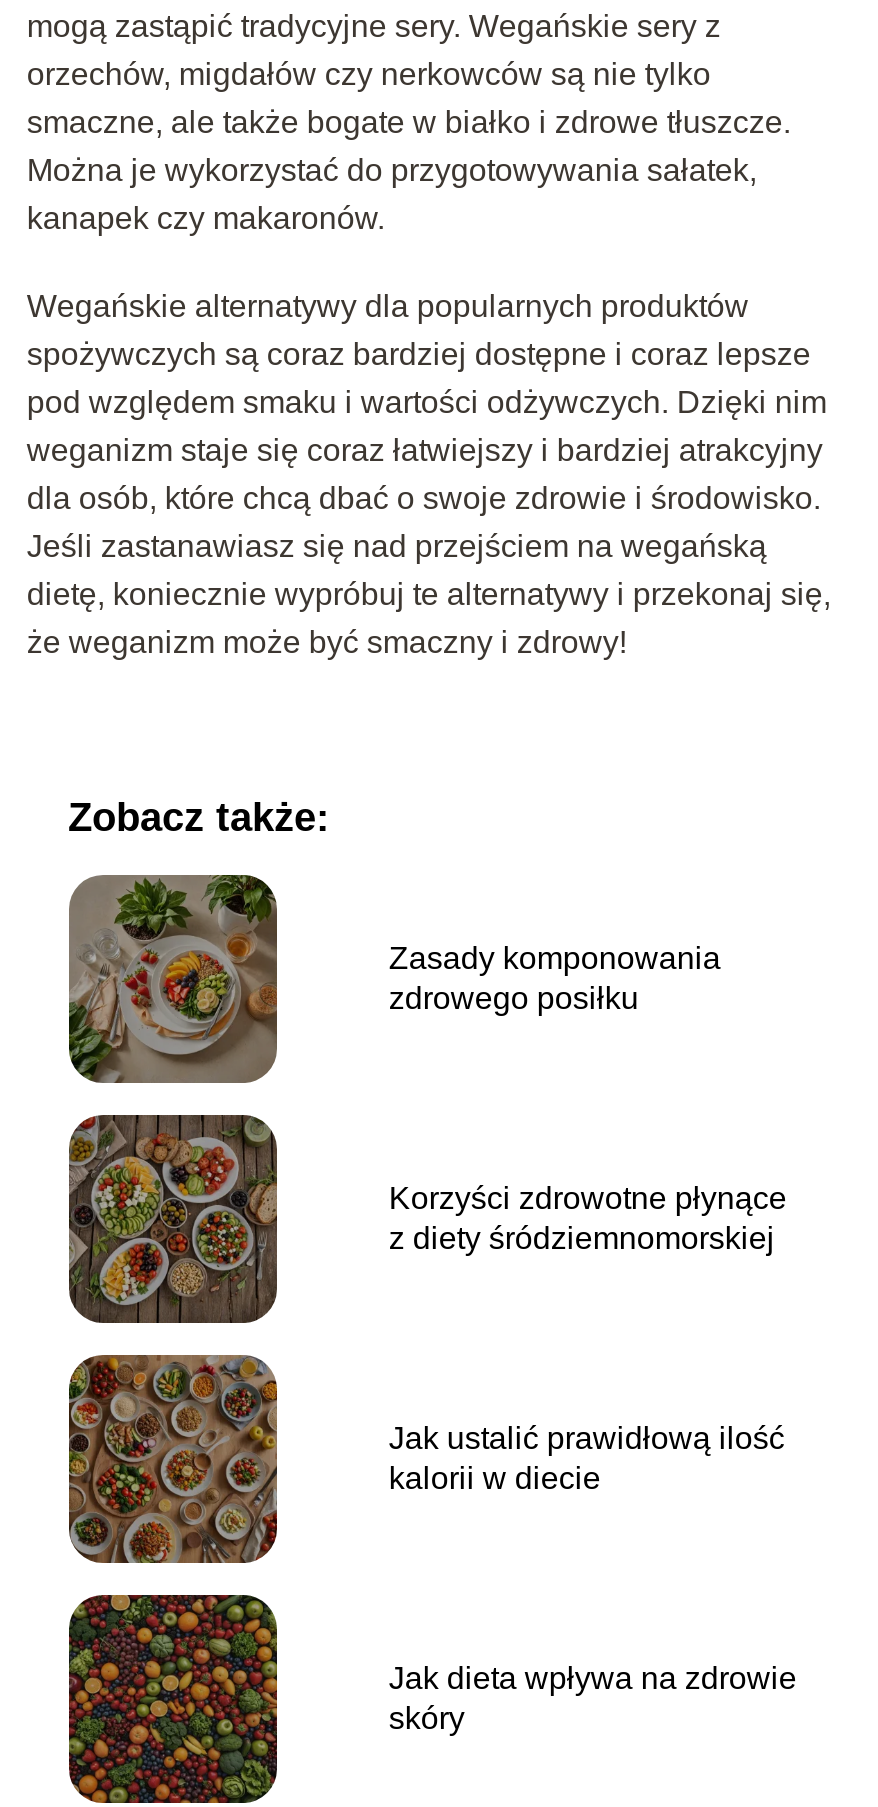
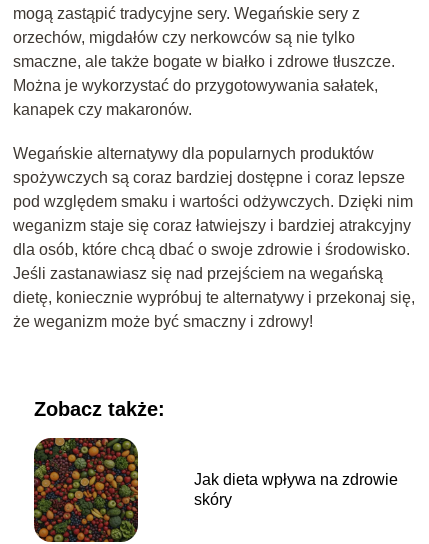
- [image]

- Zasady komponowania
- zdrowego posiłku

- [image]

- Korzyści zdrowotne płynące
- z diety śródziemnomorskiej

- [image]

- Jak ustalić prawidłową ilość
- kalorii w diecie
